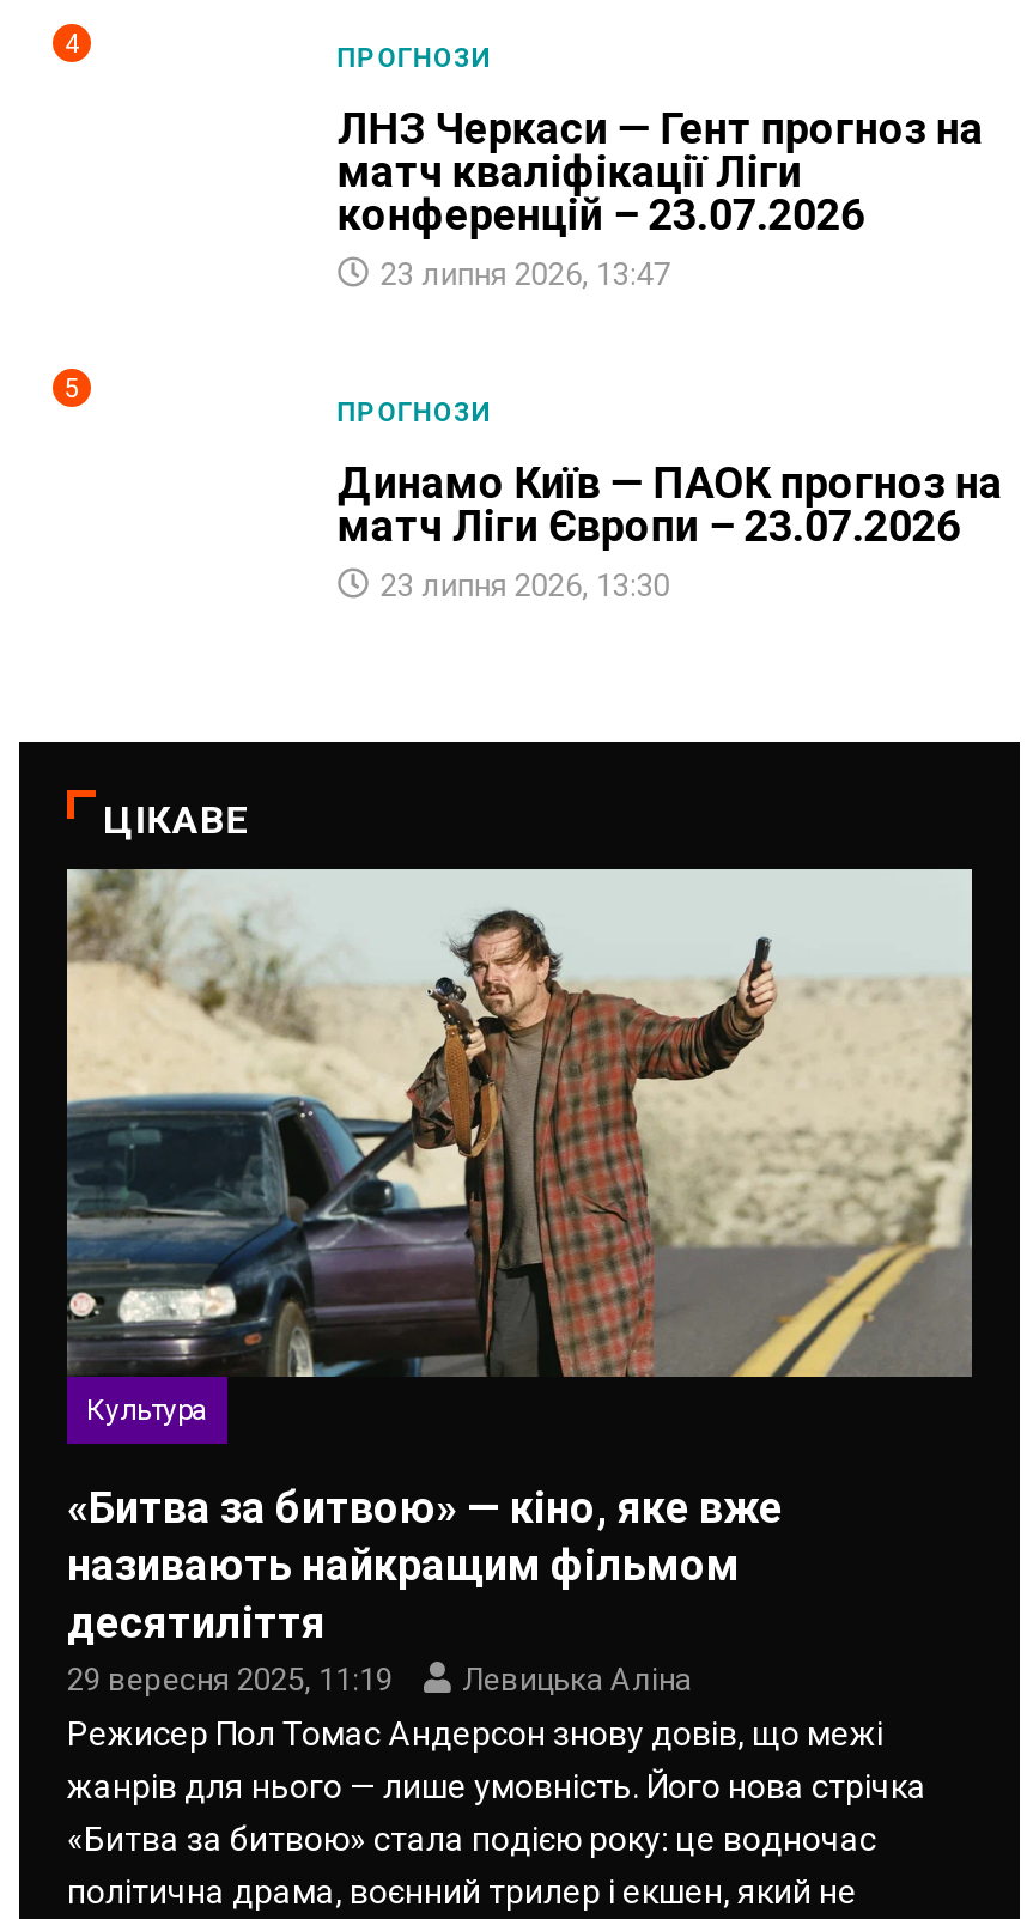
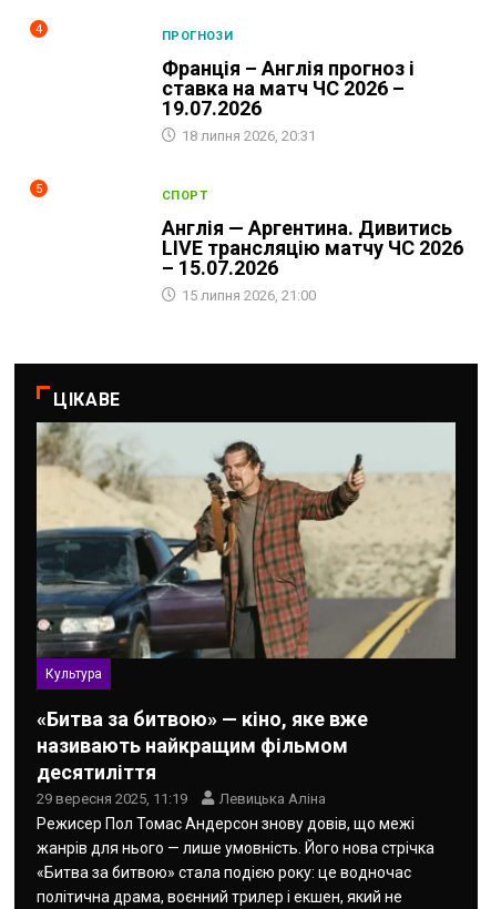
- ЛНЗ Черкаси — Гент прогноз на
- матч кваліфікації Ліги
- конференцій – 23.07.2026
- 23 липня 2026, 13:47
+ Франція – Англія прогноз і
+ ставка на матч ЧС 2026 –
+ 19.07.2026
+ 18 липня 2026, 20:31

- ПРОГНОЗИ
+ СПОРТ

- Динамо Київ — ПАОК прогноз на
- матч Ліги Європи – 23.07.2026
- 23 липня 2026, 13:30
+ Англія — Аргентина. Дивитись
+ LIVE трансляцію матчу ЧС 2026
+ – 15.07.2026
+ 15 липня 2026, 21:00
